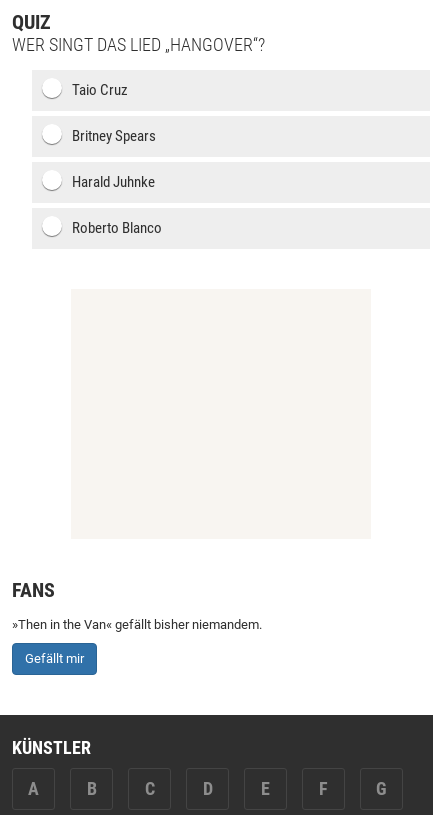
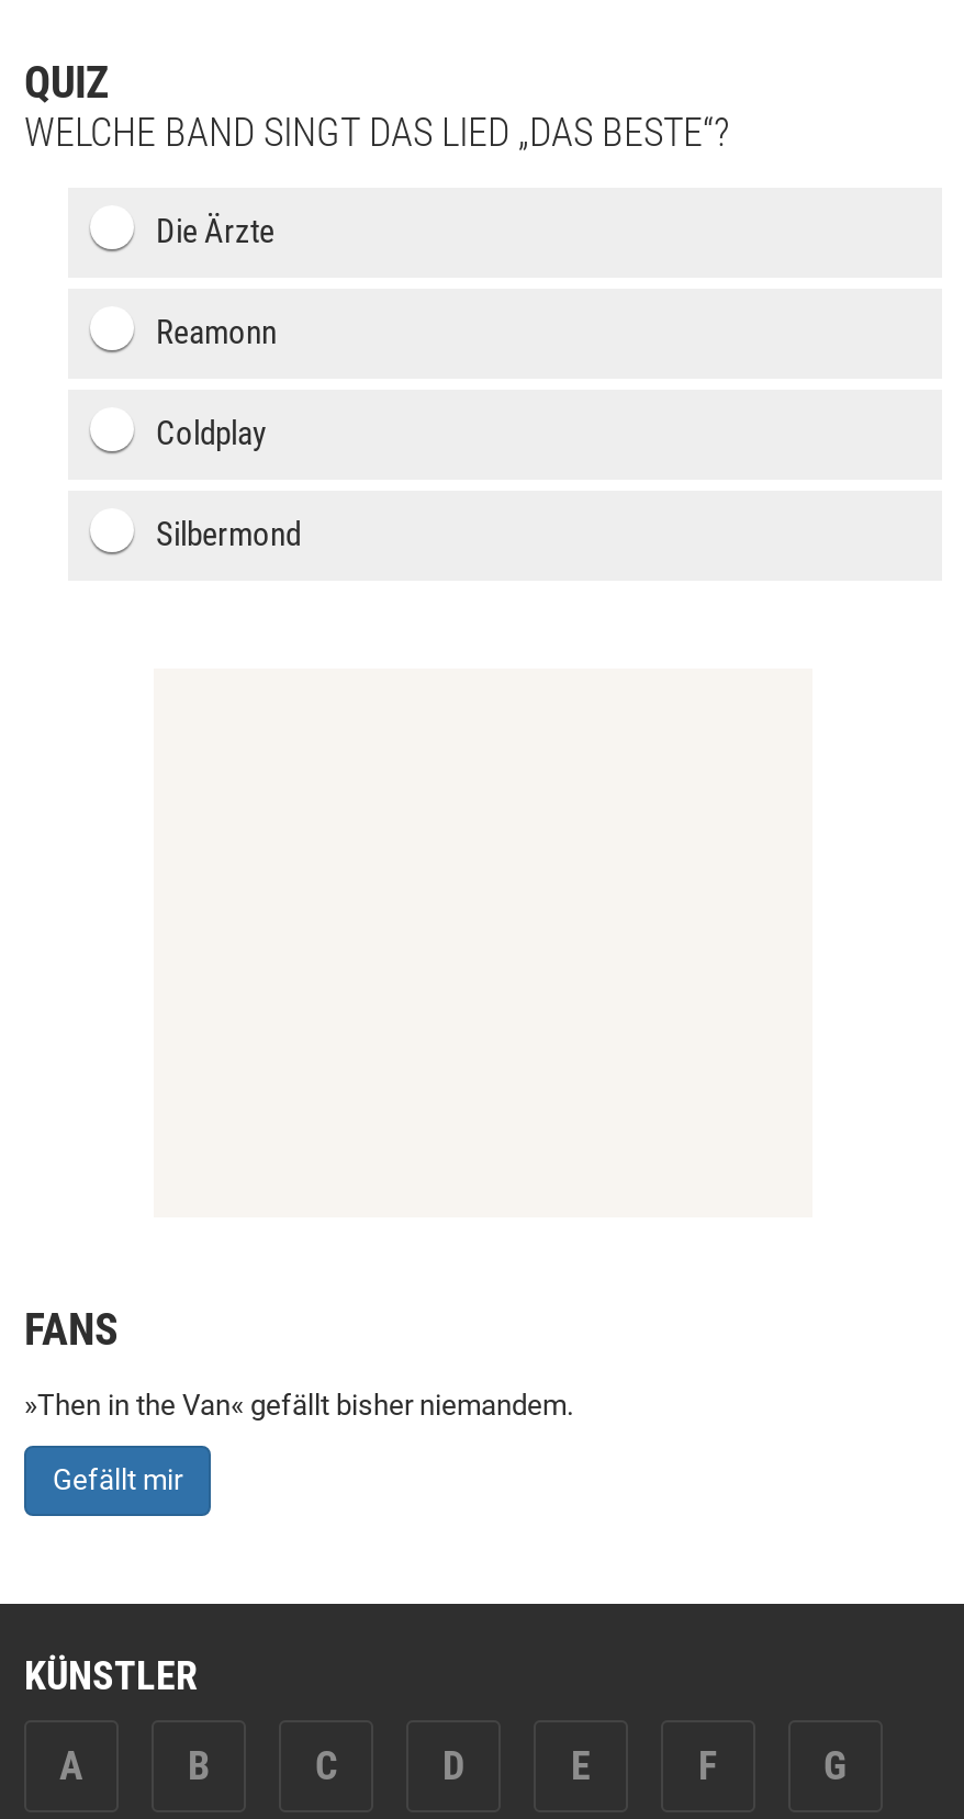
- WER SINGT DAS LIED „HANGOVER“?
+ WELCHE BAND SINGT DAS LIED „DAS BESTE“?

- Taio Cruz
+ Die Ärzte

- Britney Spears
+ Reamonn

- Harald Juhnke
+ Coldplay

- Roberto Blanco
+ Silbermond
